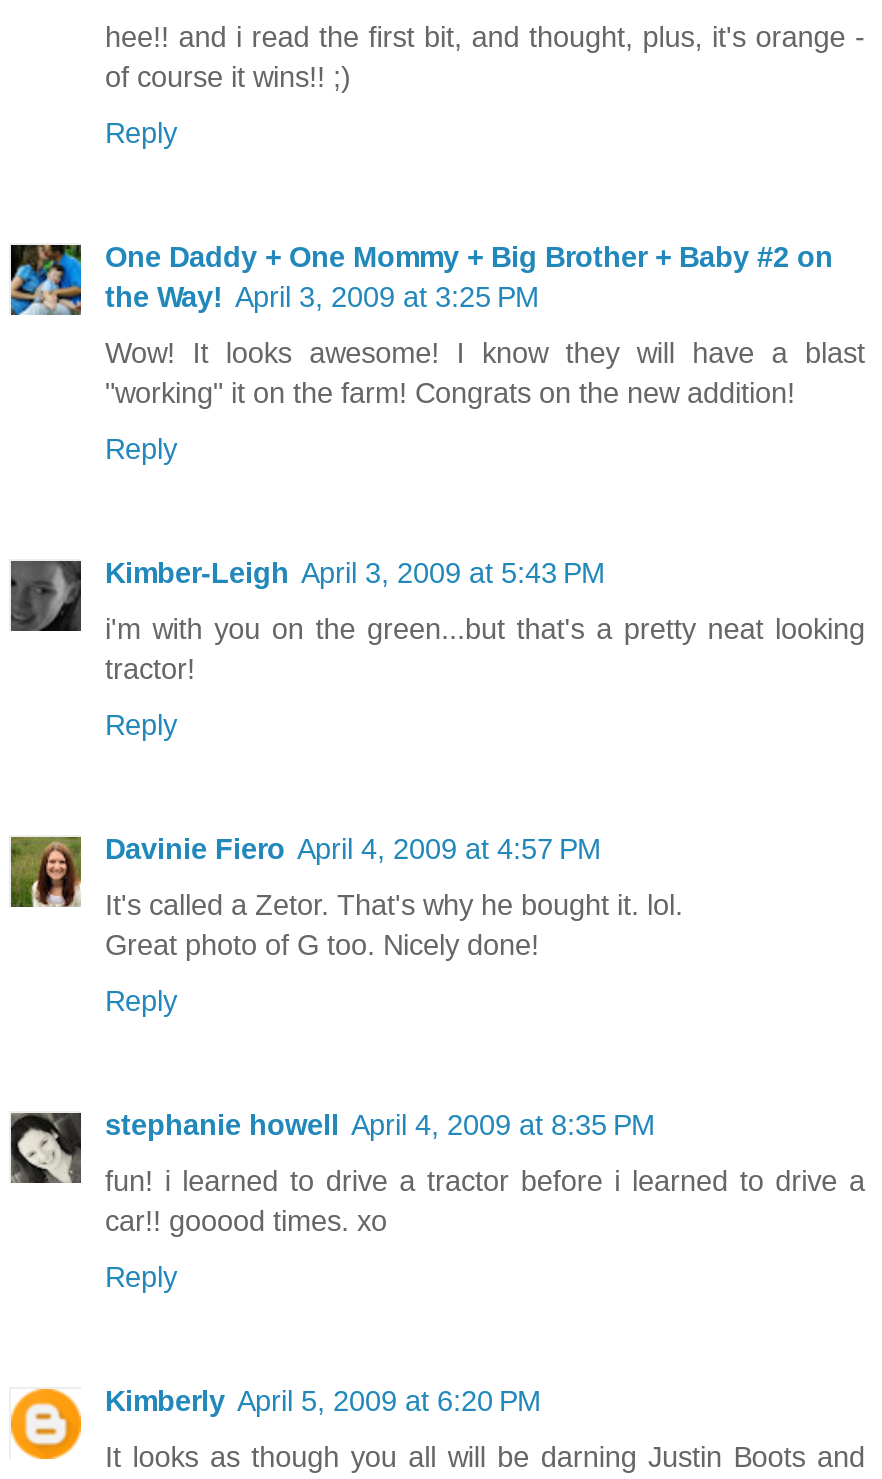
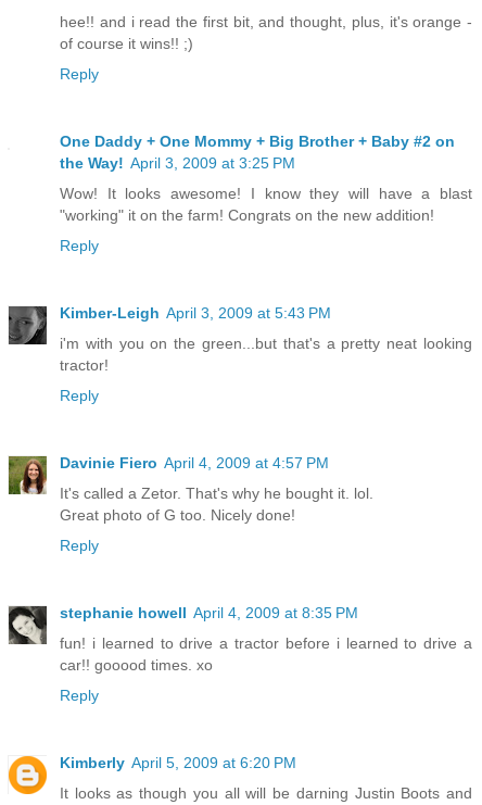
- [image]
